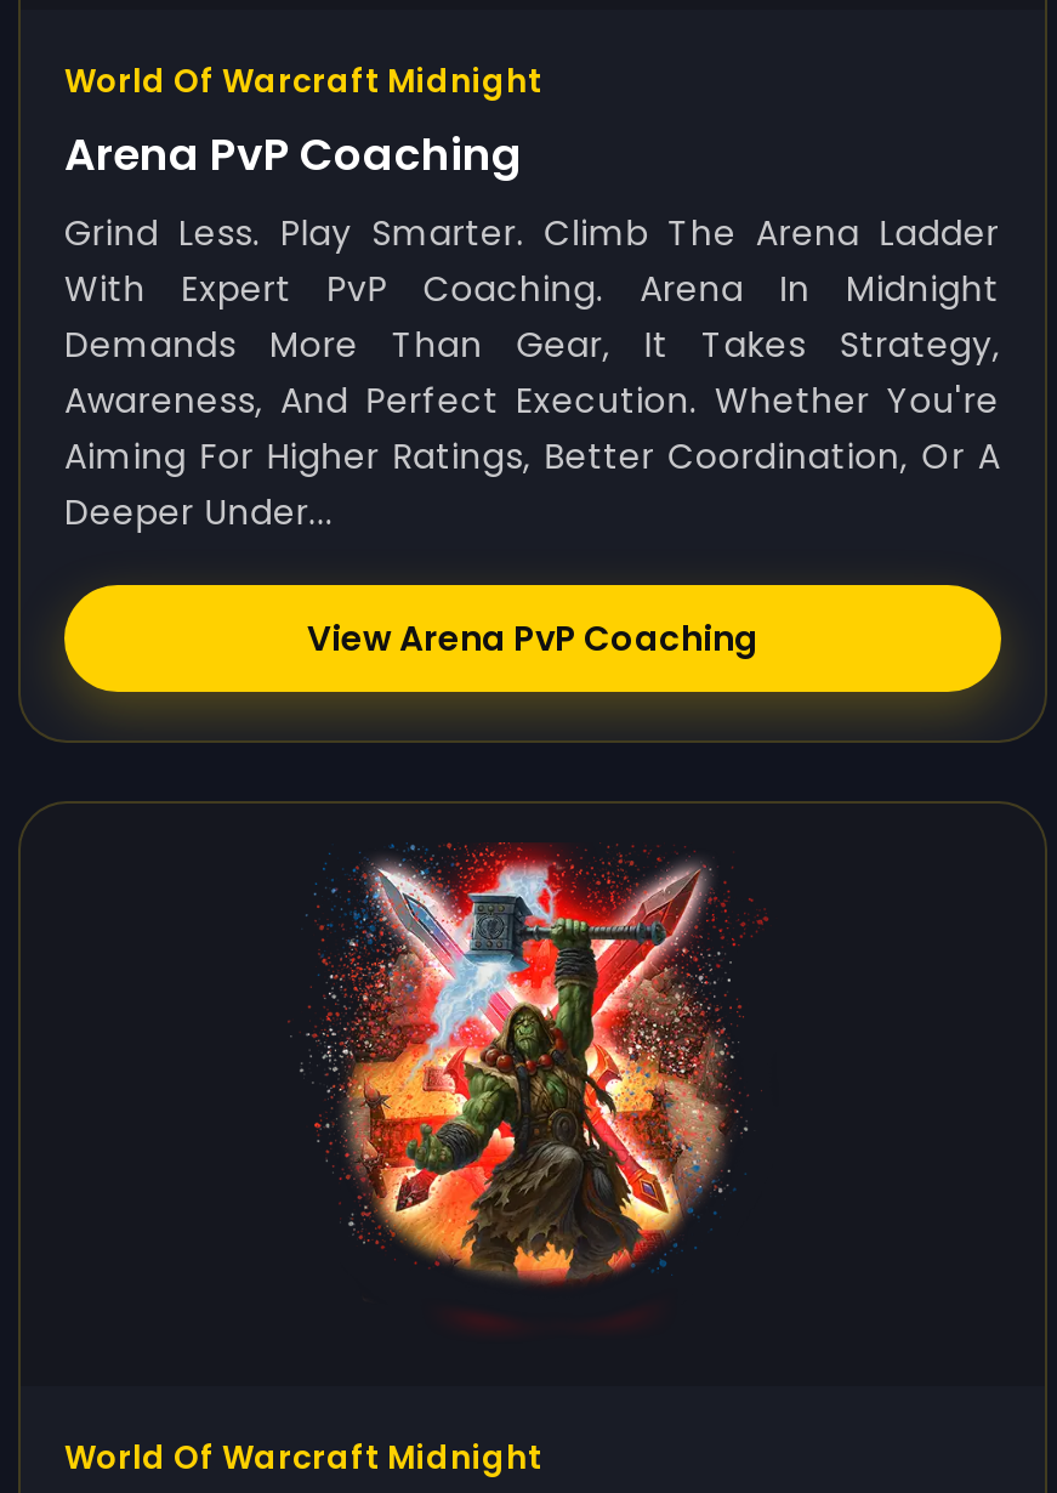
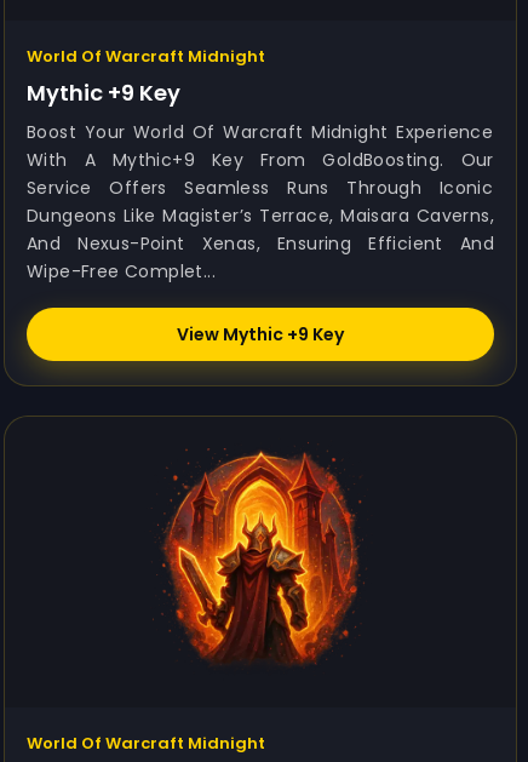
- Arena PvP Coaching
- Grind Less. Play Smarter. Climb The Arena Ladder
- With Expert PvP Coaching. Arena In Midnight
- Demands More Than Gear, It Takes Strategy,
- Awareness, And Perfect Execution. Whether You're
- Aiming For Higher Ratings, Better Coordination, Or A
- Deeper Under...
+ Mythic +9 Key
+ Boost Your World Of Warcraft Midnight Experience
+ With A Mythic+9 Key From GoldBoosting. Our
+ Service Offers Seamless Runs Through Iconic
+ Dungeons Like Magister’s Terrace, Maisara Caverns,
+ And Nexus-Point Xenas, Ensuring Efficient And
+ Wipe-Free Complet...

- View Arena PvP Coaching
+ View Mythic +9 Key

- [image]
+ [image]
